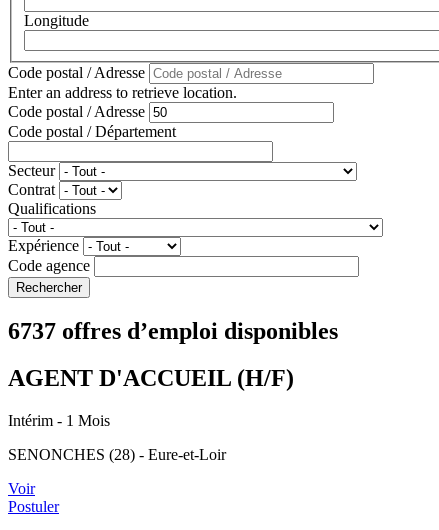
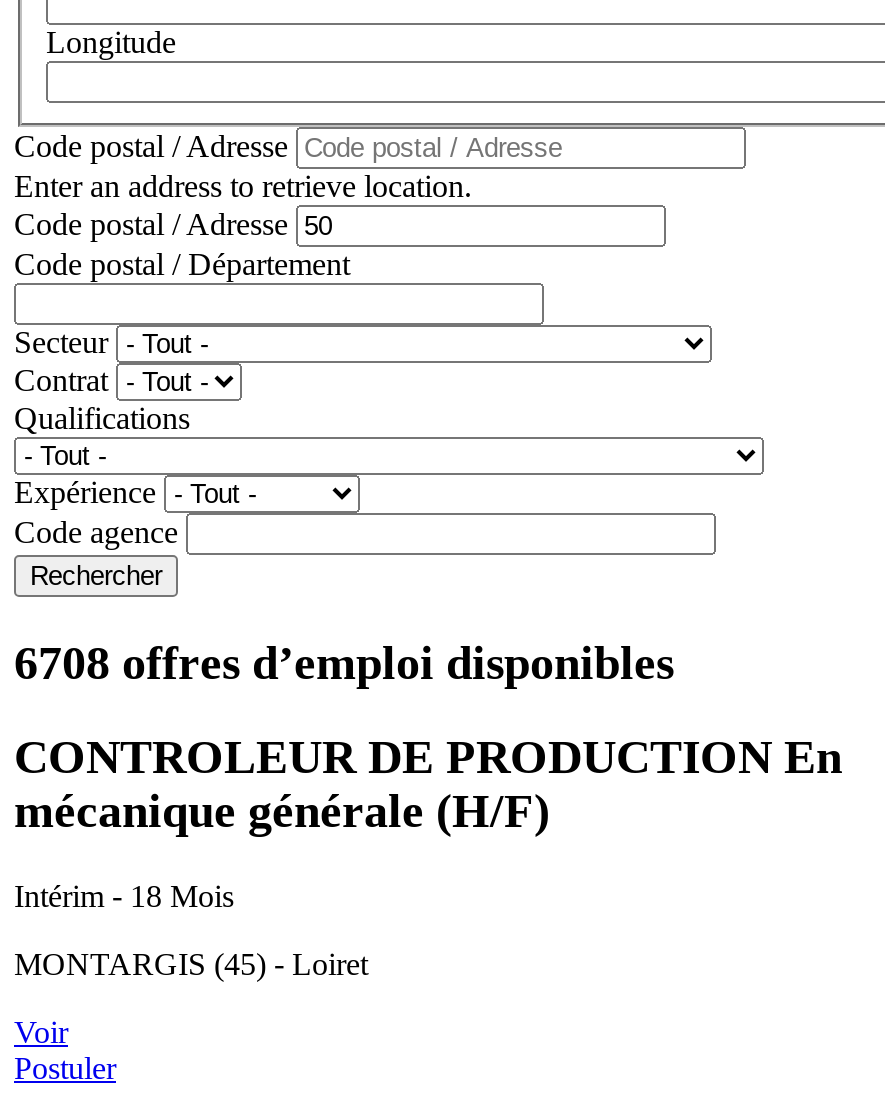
- 6737 offres d’emploi disponibles
+ 6708 offres d’emploi disponibles

- AGENT D'ACCUEIL (H/F)
+ CONTROLEUR DE PRODUCTION En
+ mécanique générale (H/F)

- Intérim - 1 Mois
+ Intérim - 18 Mois

- SENONCHES (28) - Eure-et-Loir
+ MONTARGIS (45) - Loiret
